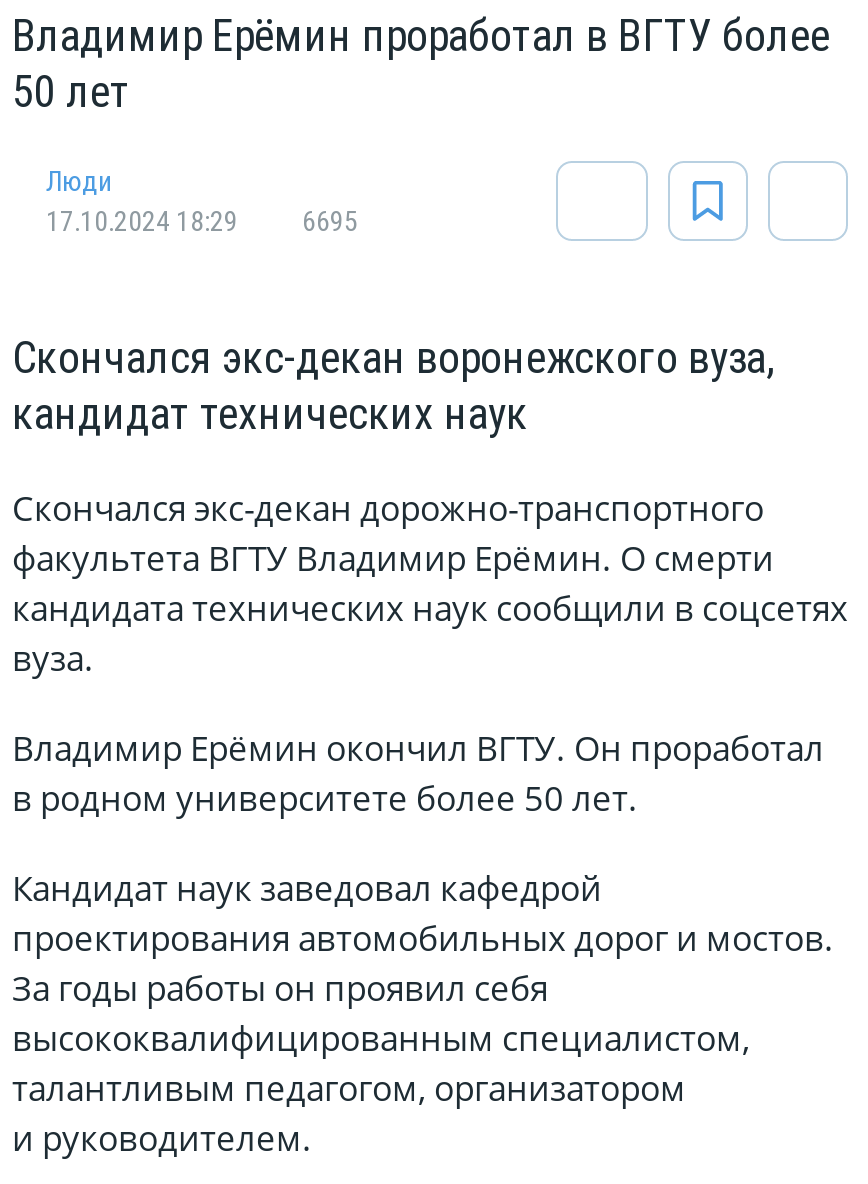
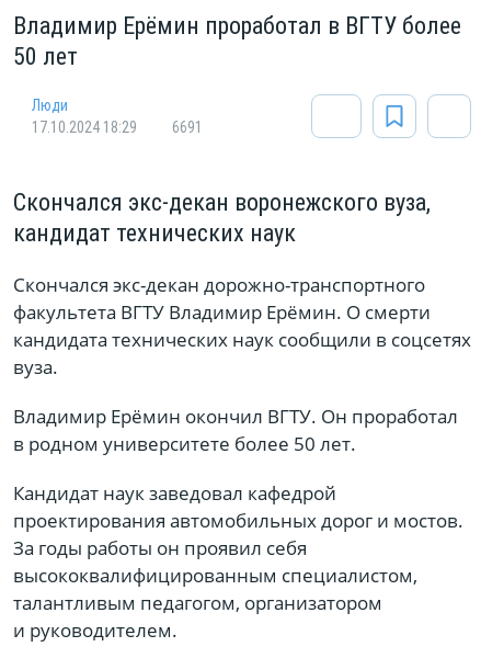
- 17.10.2024 18:29 6695
+ 17.10.2024 18:29 6691
